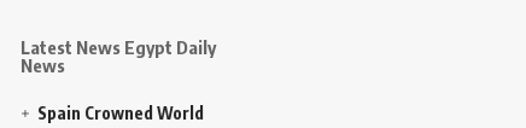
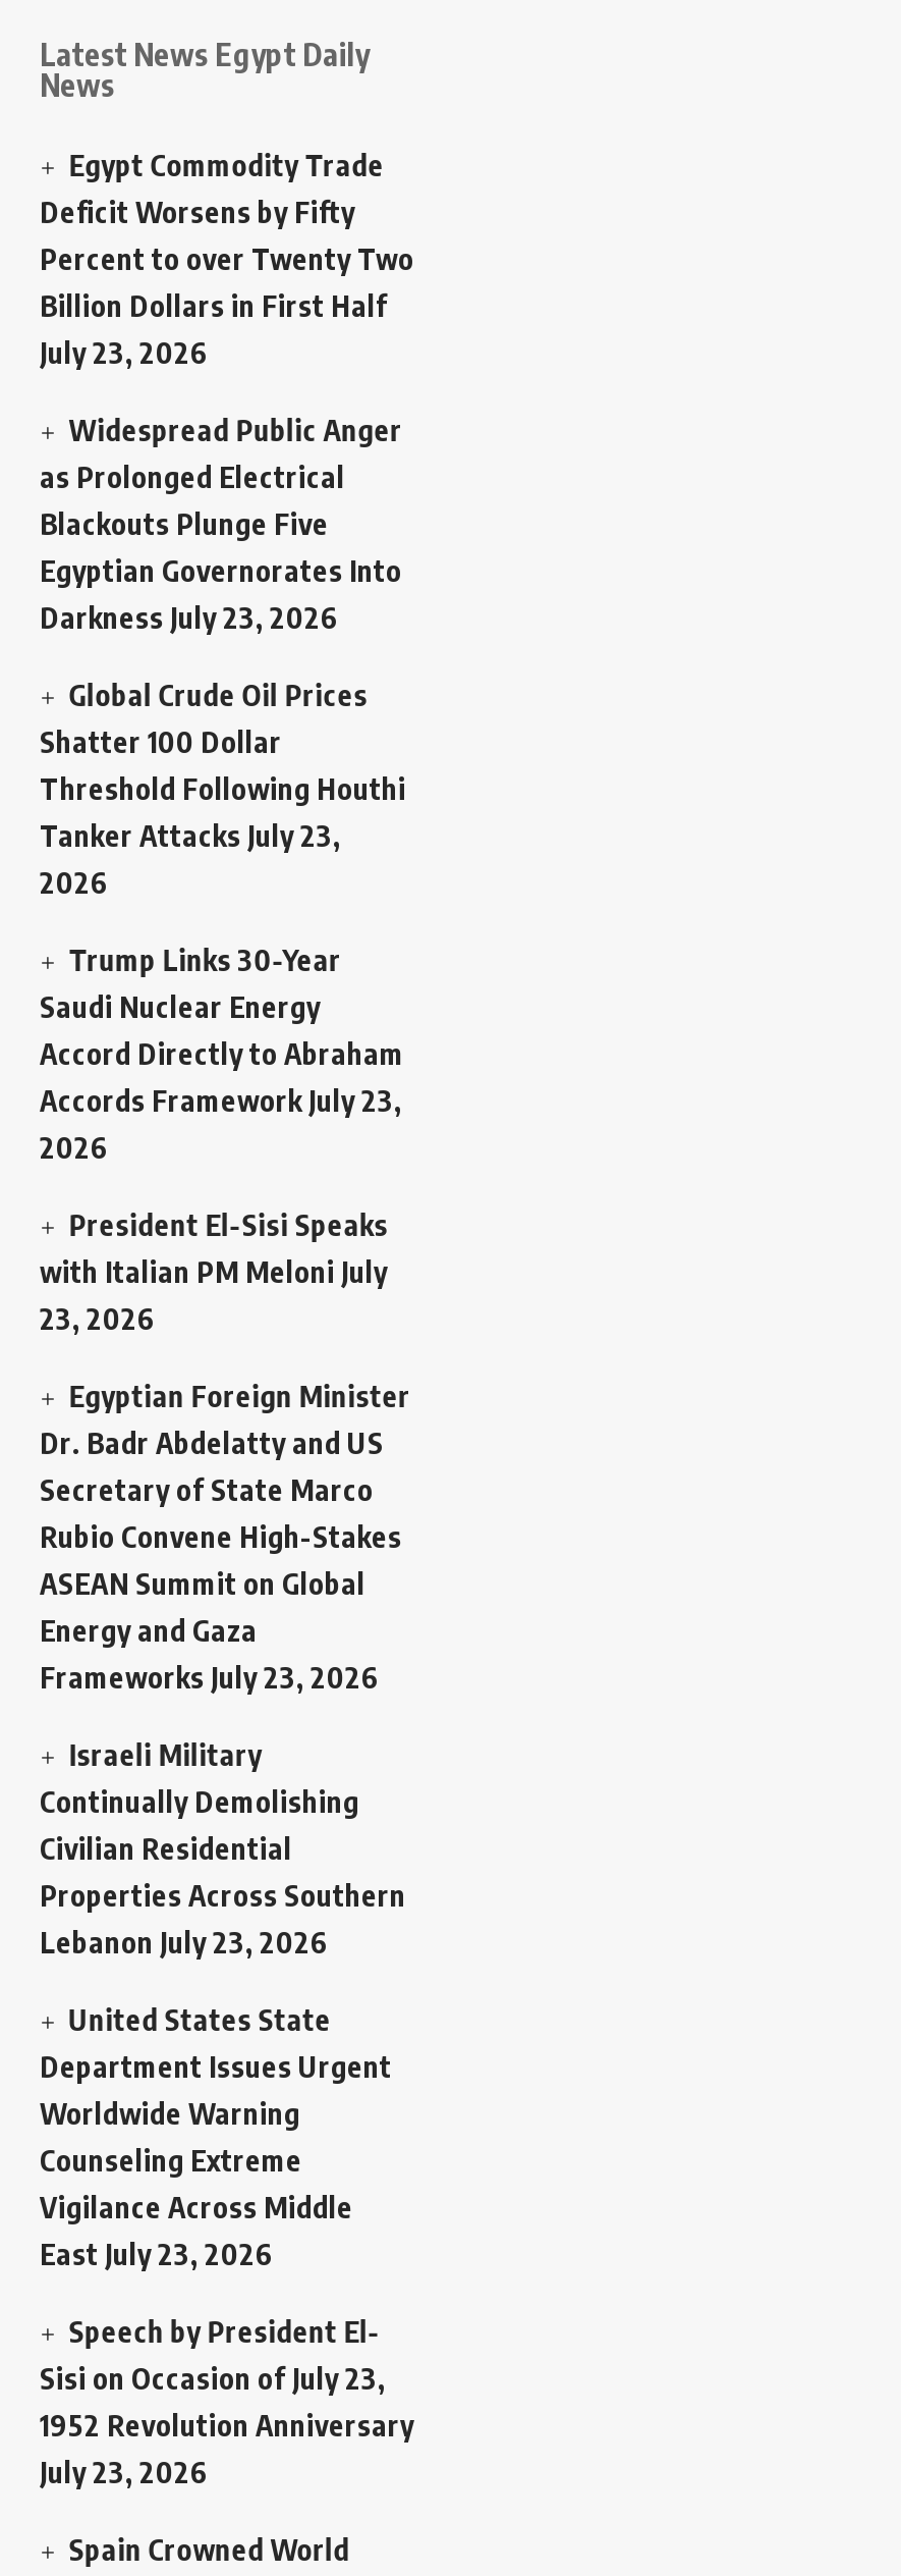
+ Egypt Commodity Trade
+ Deficit Worsens by Fifty
+ Percent to over Twenty Two
+ Billion Dollars in First Half
+ July 23, 2026
+ Widespread Public Anger
+ as Prolonged Electrical
+ Blackouts Plunge Five
+ Egyptian Governorates Into
+ Darkness July 23, 2026
+ Global Crude Oil Prices
+ Shatter 100 Dollar
+ Threshold Following Houthi
+ Tanker Attacks July 23,
+ 2026
+ Trump Links 30-Year
+ Saudi Nuclear Energy
+ Accord Directly to Abraham
+ Accords Framework July 23,
+ 2026
+ President El-Sisi Speaks
+ with Italian PM Meloni July
+ 23, 2026
+ Egyptian Foreign Minister
+ Dr. Badr Abdelatty and US
+ Secretary of State Marco
+ Rubio Convene High-Stakes
+ ASEAN Summit on Global
+ Energy and Gaza
+ Frameworks July 23, 2026
+ Israeli Military
+ Continually Demolishing
+ Civilian Residential
+ Properties Across Southern
+ Lebanon July 23, 2026
+ United States State
+ Department Issues Urgent
+ Worldwide Warning
+ Counseling Extreme
+ Vigilance Across Middle
+ East July 23, 2026
+ Speech by President El-
+ Sisi on Occasion of July 23,
+ 1952 Revolution Anniversary
+ July 23, 2026
